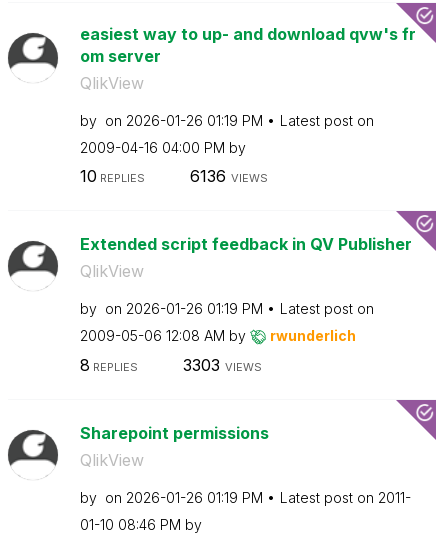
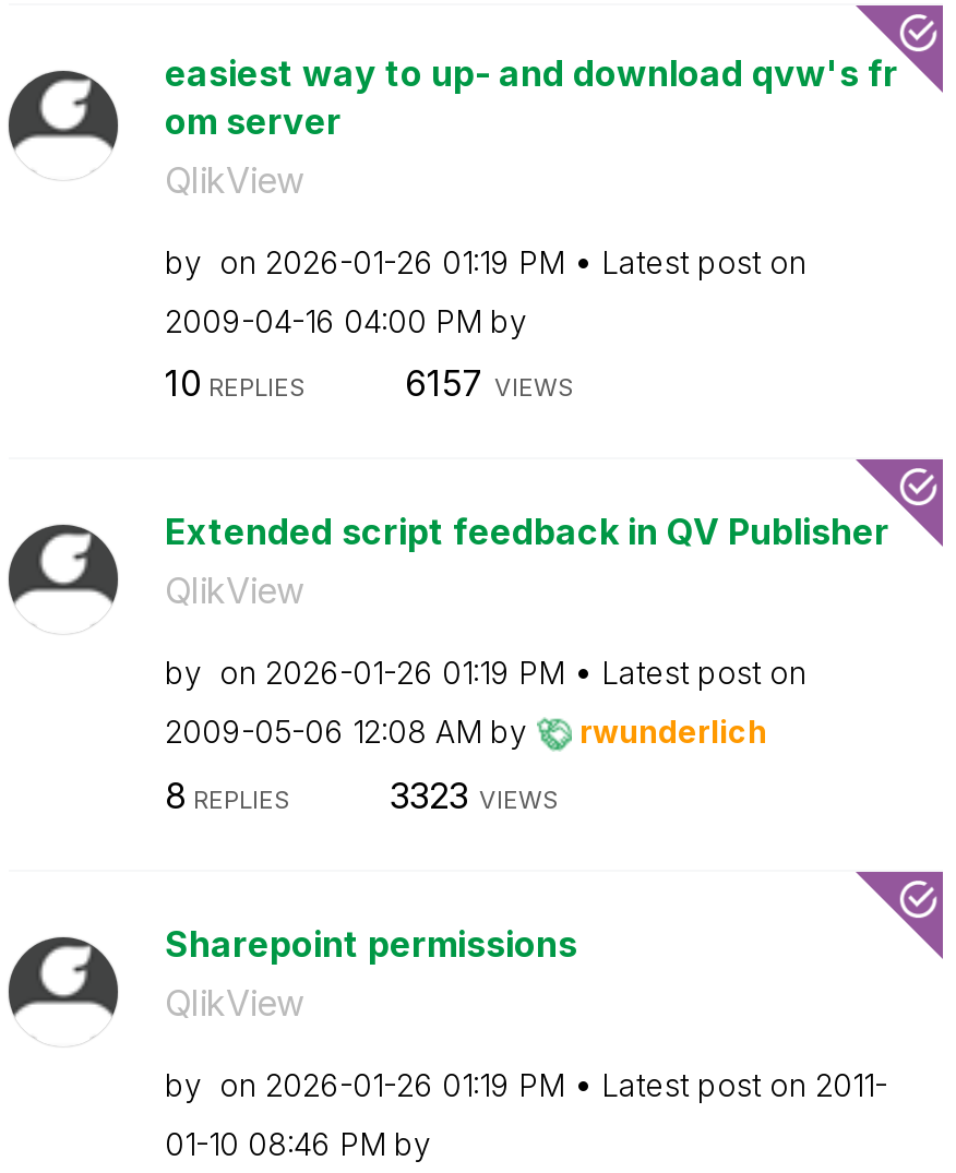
- 6136 VIEWS
+ 6157 VIEWS

- 3303 VIEWS
+ 3323 VIEWS
